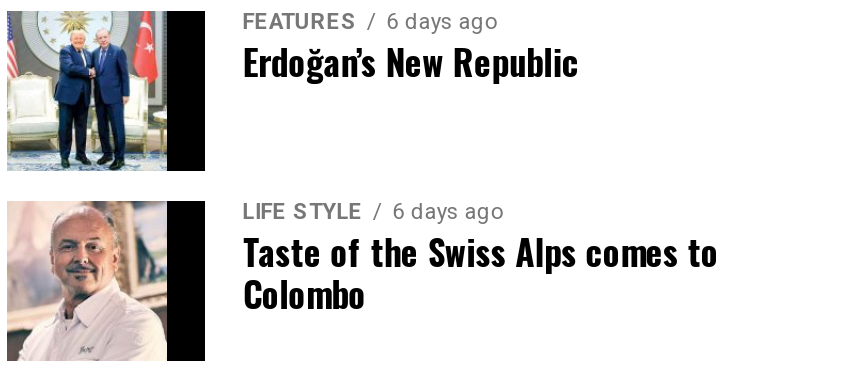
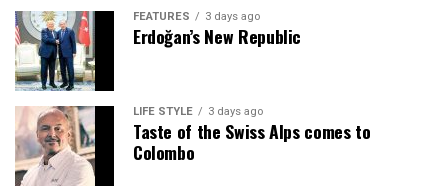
- FEATURES 6 days ago
+ FEATURES 3 days ago

- LIFE STYLE 6 days ago
+ LIFE STYLE 3 days ago
